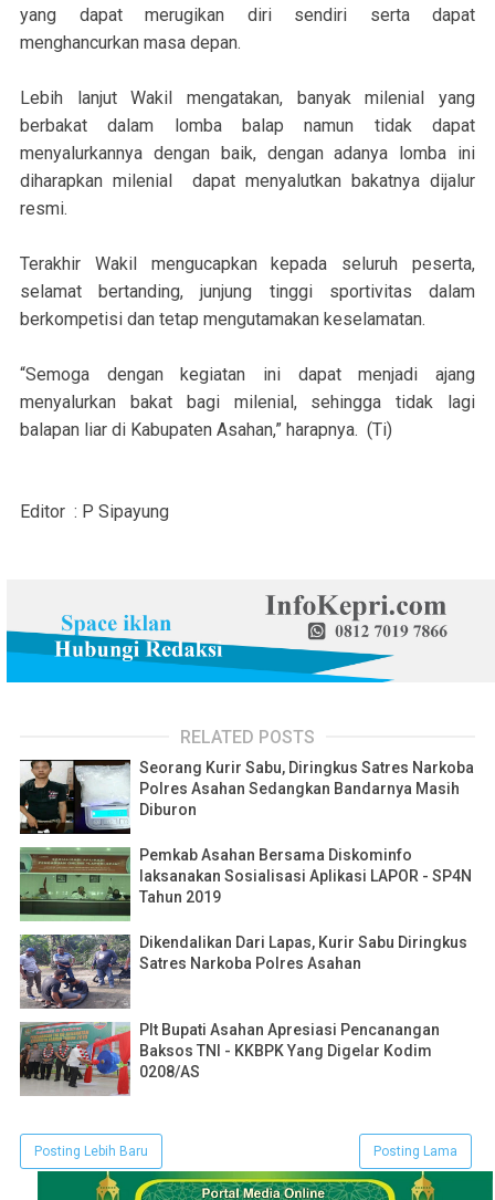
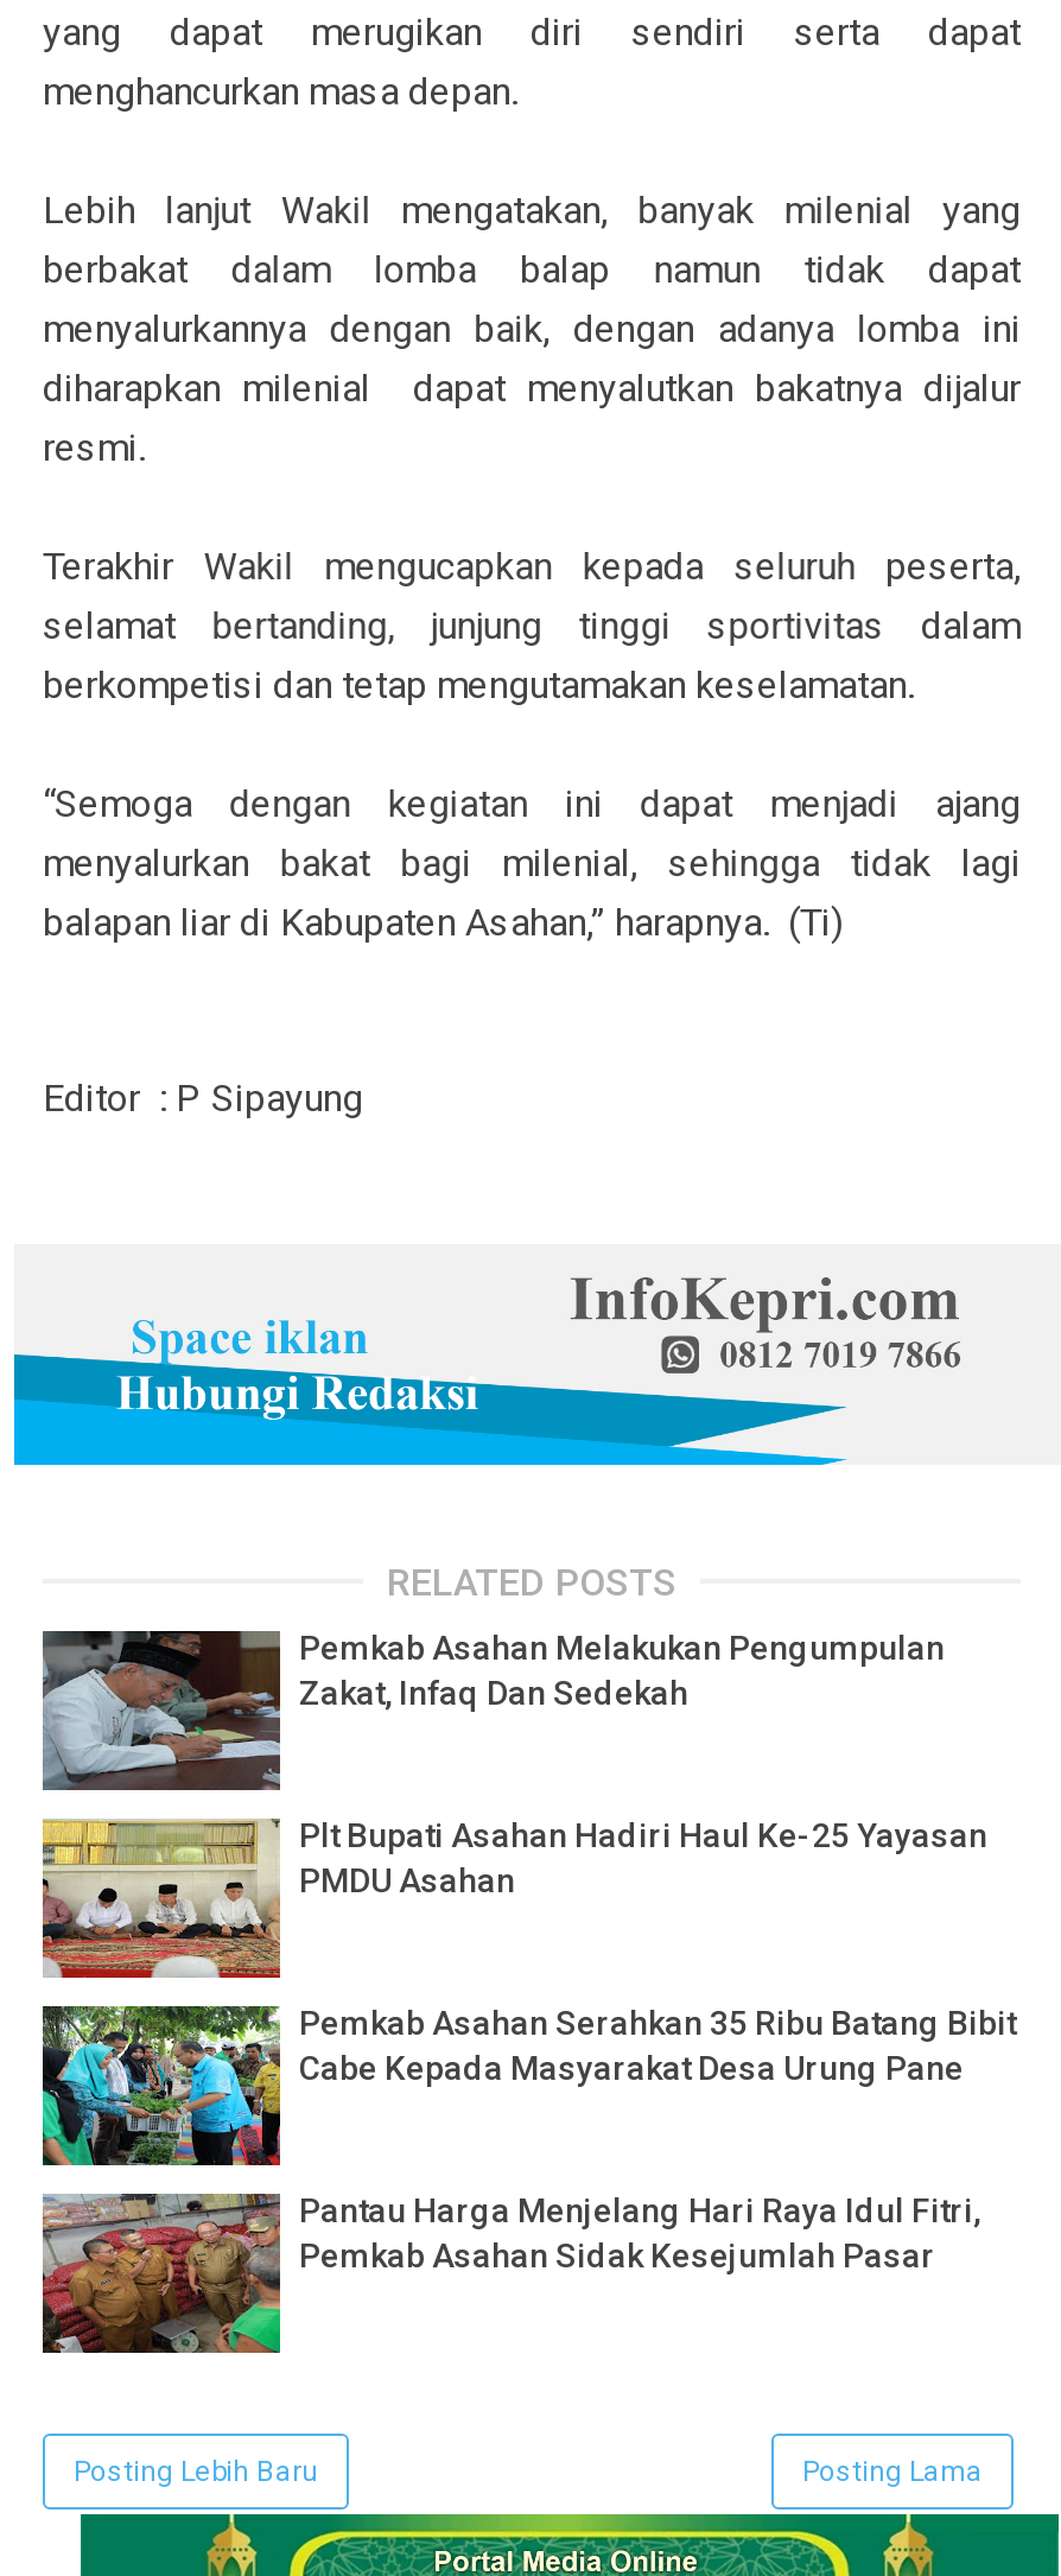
- [image]
- Seorang Kurir Sabu, Diringkus Satres Narkoba
- Polres Asahan Sedangkan Bandarnya Masih
- Diburon
+ [image]
+ Pemkab Asahan Melakukan Pengumpulan
+ Zakat, Infaq Dan Sedekah

- [image]
- Pemkab Asahan Bersama Diskominfo
- laksanakan Sosialisasi Aplikasi LAPOR - SP4N
- Tahun 2019
+ [image]
+ Plt Bupati Asahan Hadiri Haul Ke-25 Yayasan
+ PMDU Asahan

- [image]
- Dikendalikan Dari Lapas, Kurir Sabu Diringkus
- Satres Narkoba Polres Asahan
+ [image]
+ Pemkab Asahan Serahkan 35 Ribu Batang Bibit
+ Cabe Kepada Masyarakat Desa Urung Pane

- [image]
- Plt Bupati Asahan Apresiasi Pencanangan
- Baksos TNI - KKBPK Yang Digelar Kodim
- 0208/AS
+ [image]
+ Pantau Harga Menjelang Hari Raya Idul Fitri,
+ Pemkab Asahan Sidak Kesejumlah Pasar
